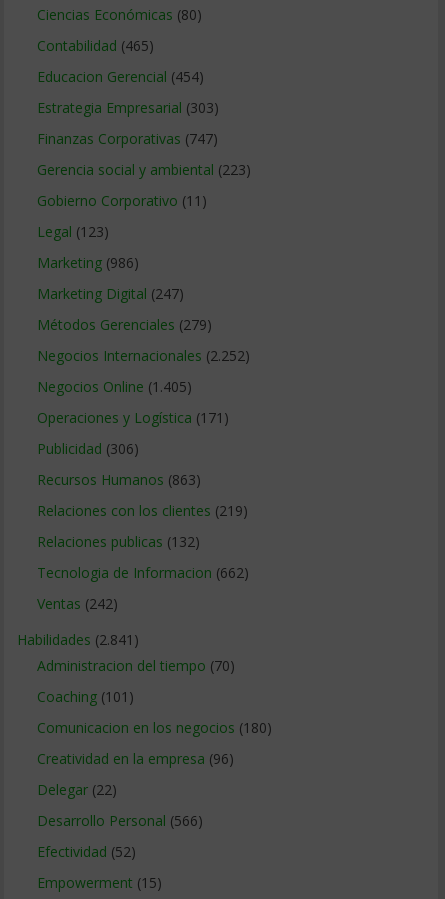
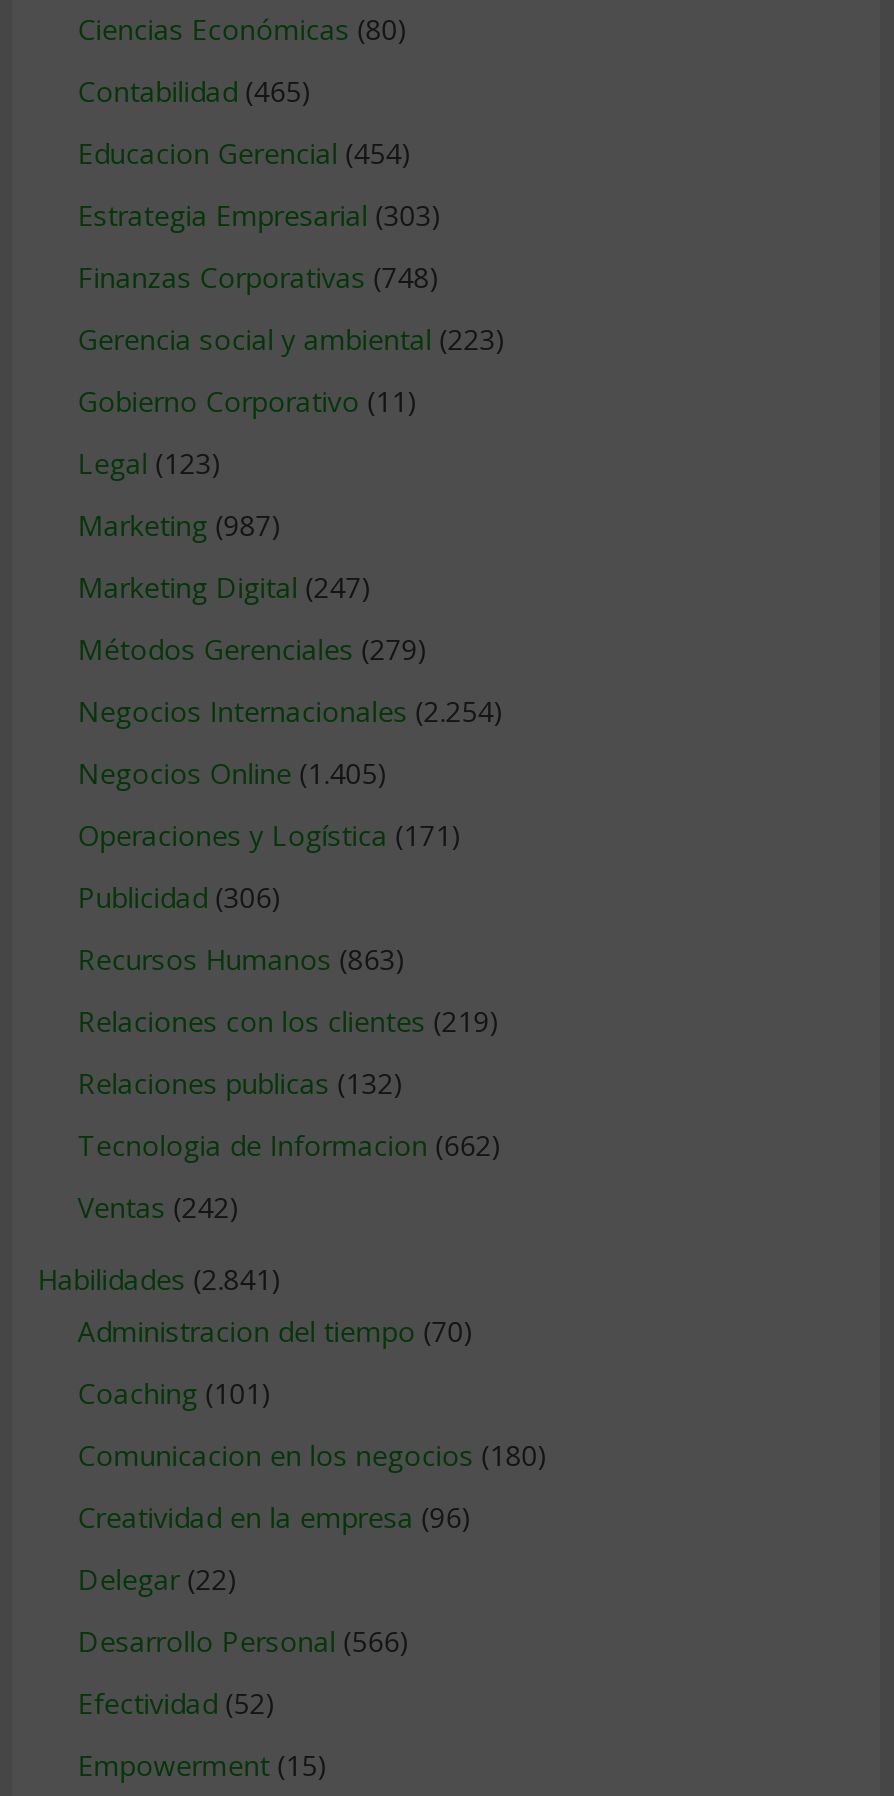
- Finanzas Corporativas (747)
+ Finanzas Corporativas (748)

- Marketing (986)
+ Marketing (987)

- Negocios Internacionales (2.252)
+ Negocios Internacionales (2.254)
